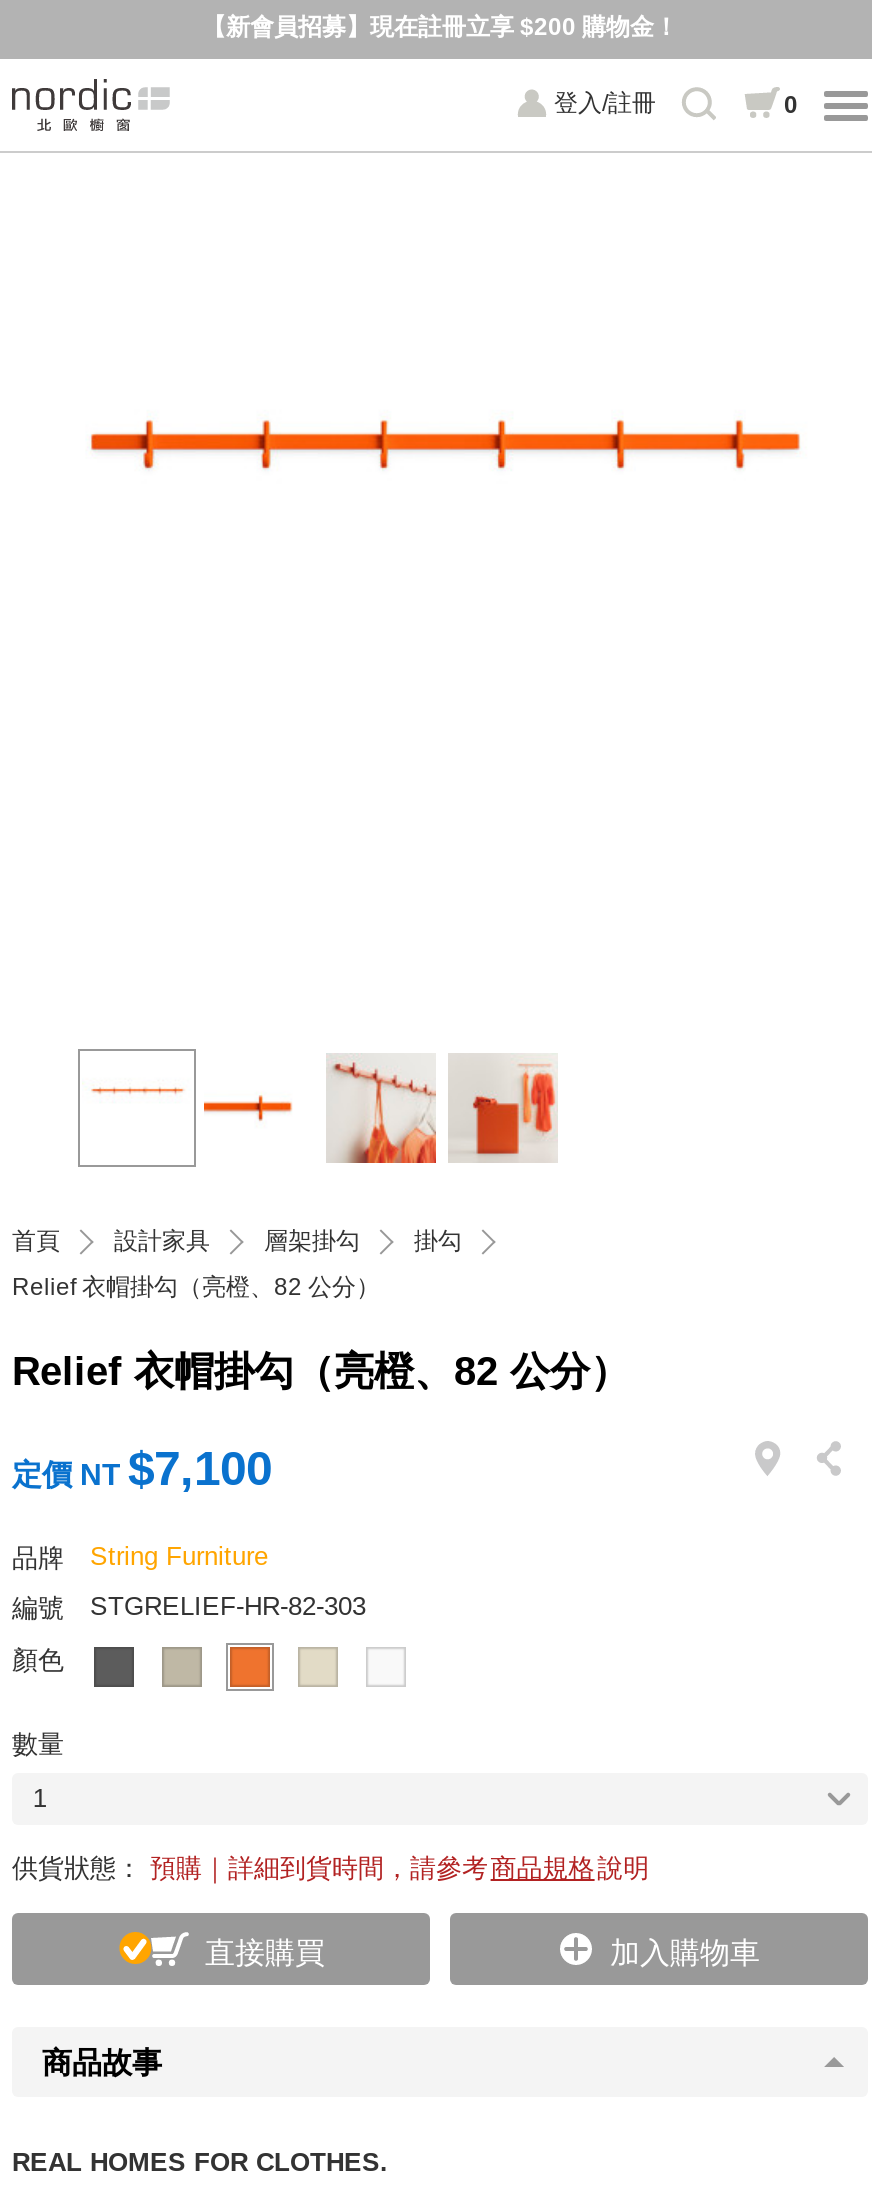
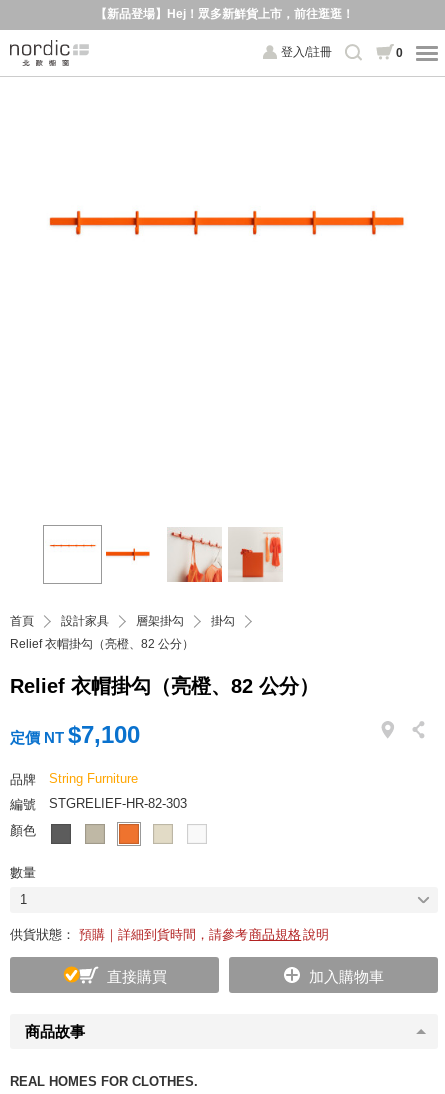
- 【新會員招募】現在註冊立享 $200 購物金！
+ 【新品登場】Hej！眾多新鮮貨上市，前往逛逛！
